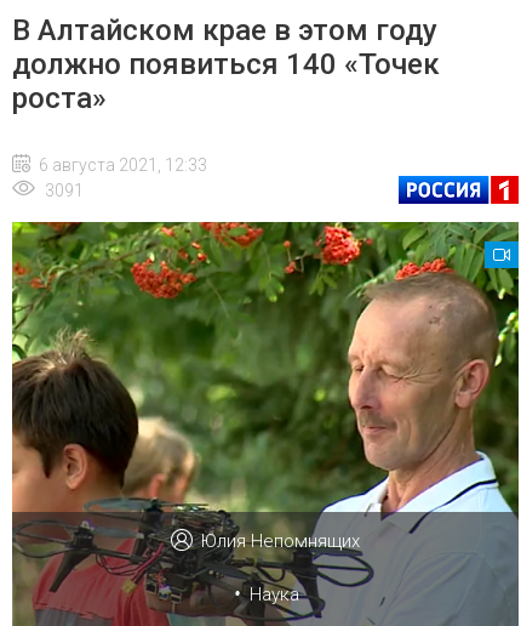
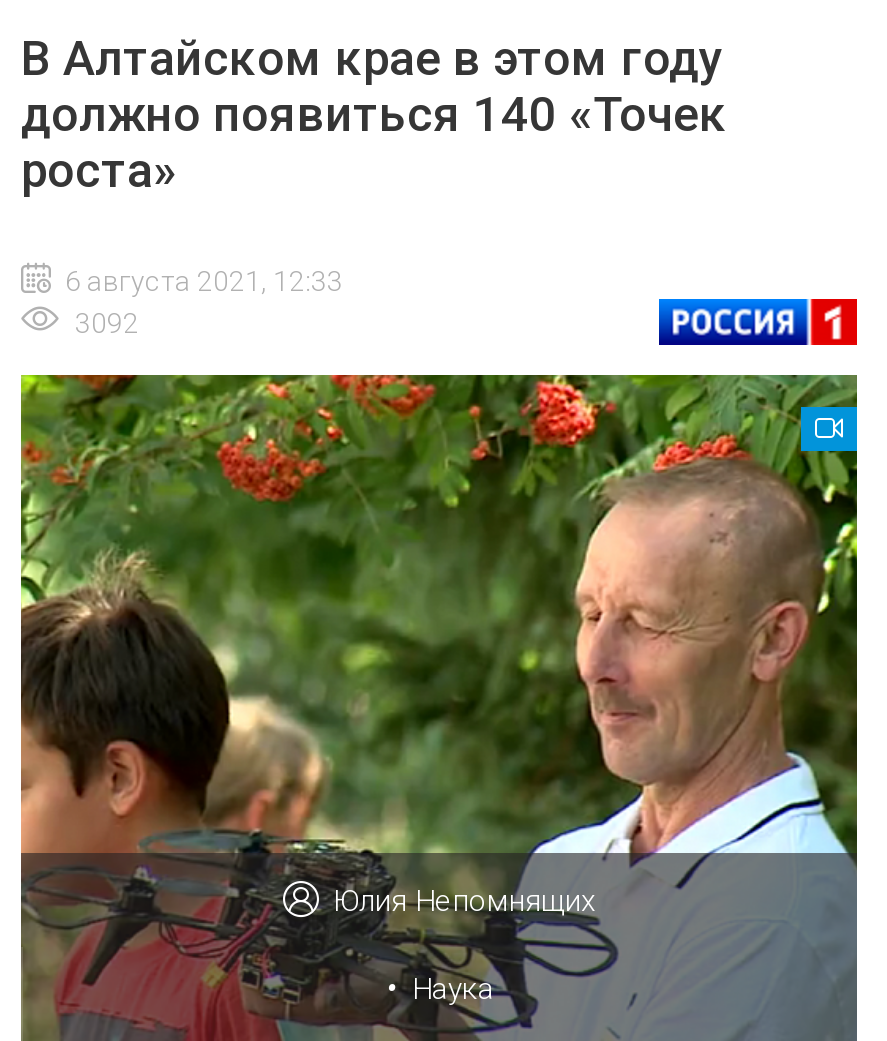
- 3091
+ 3092
